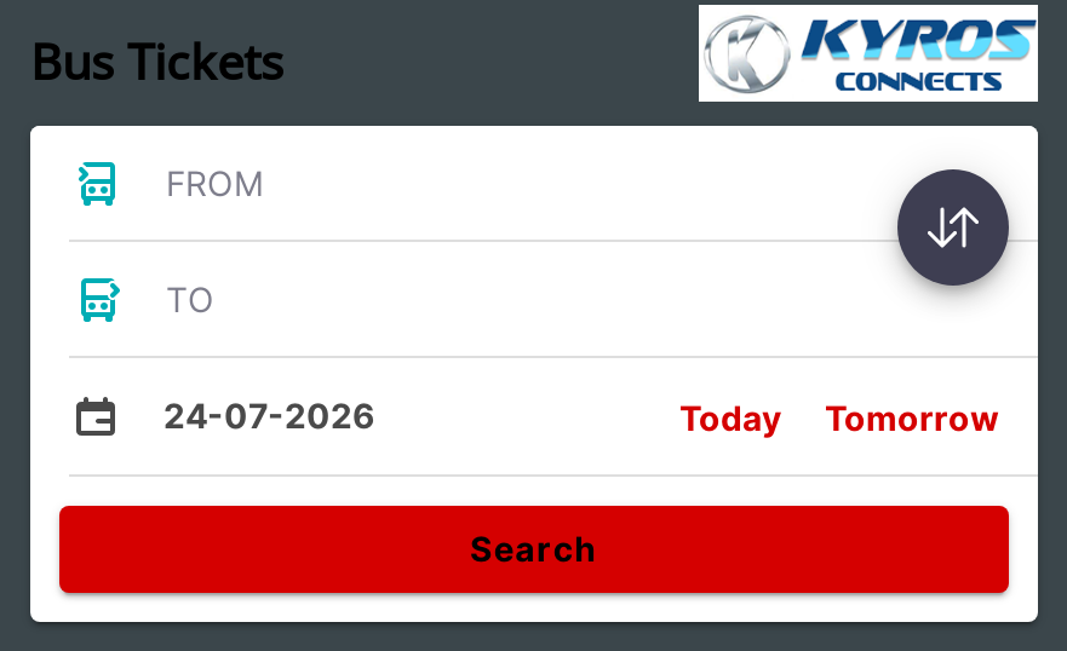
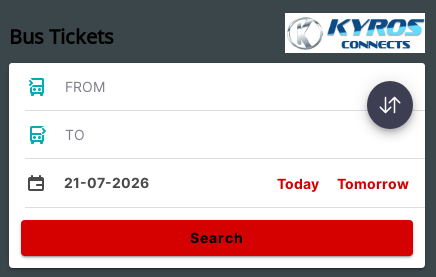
- 24-07-2026
+ 21-07-2026
